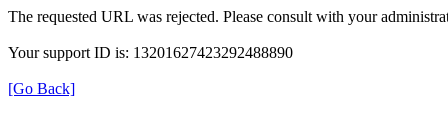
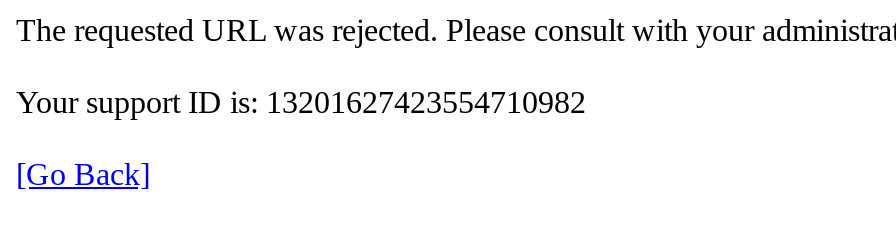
- Your support ID is: 13201627423292488890
+ Your support ID is: 13201627423554710982
